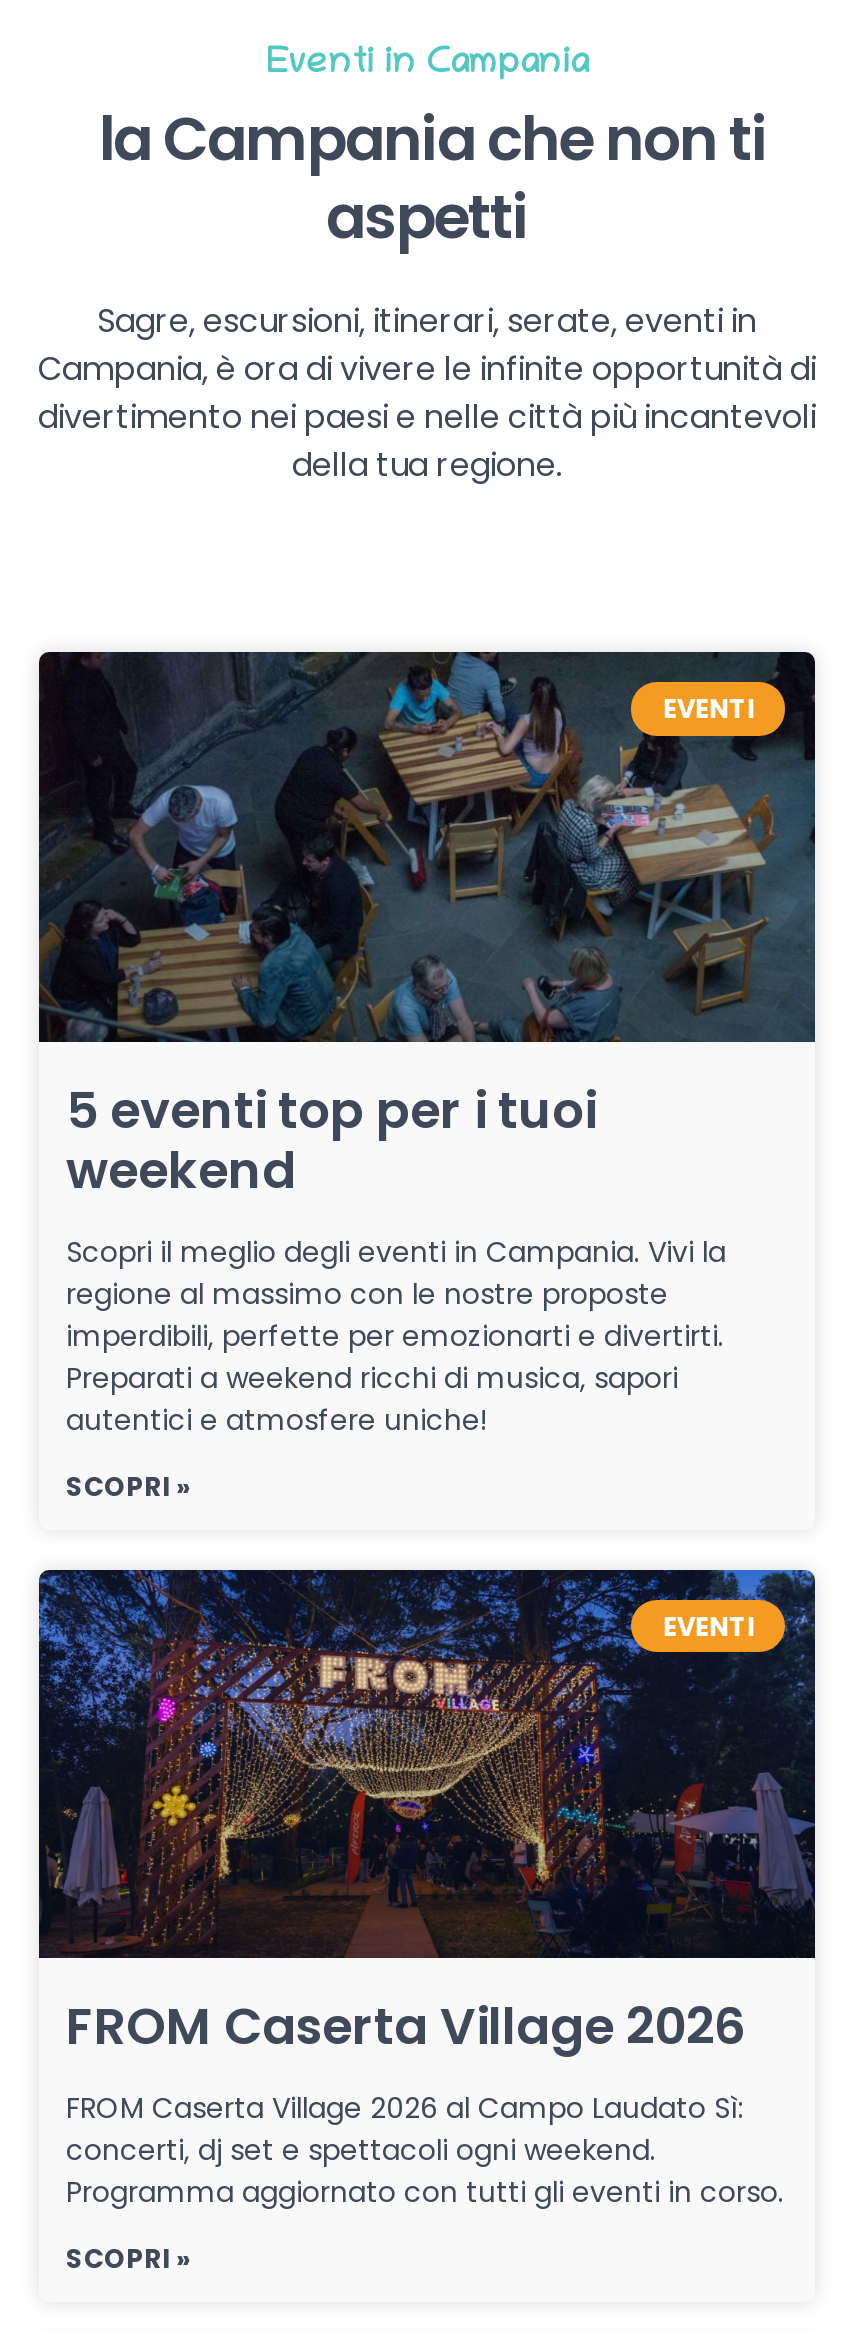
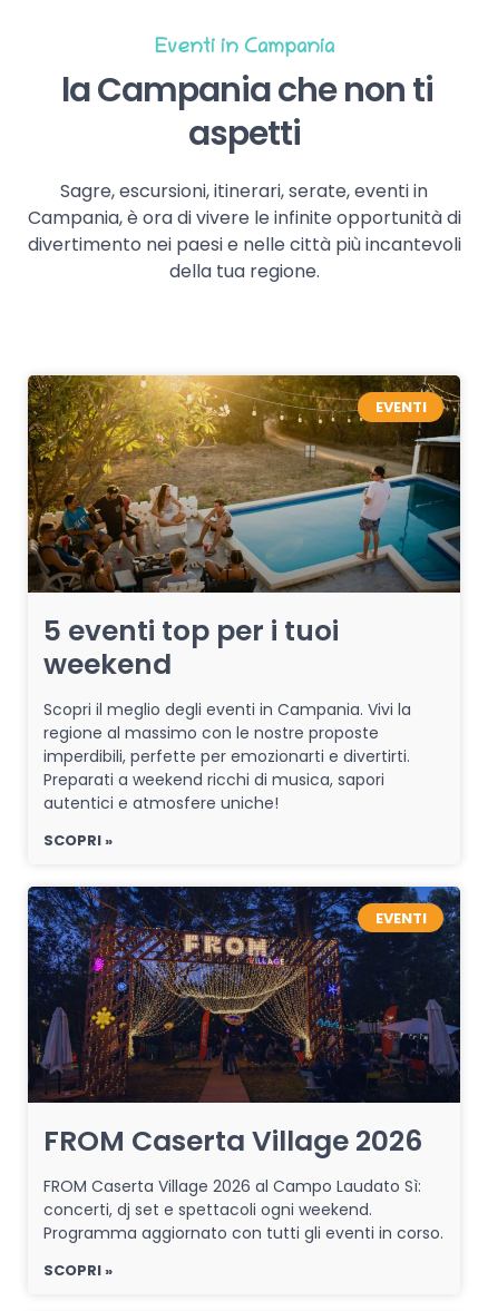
- [image]
+ [image]
